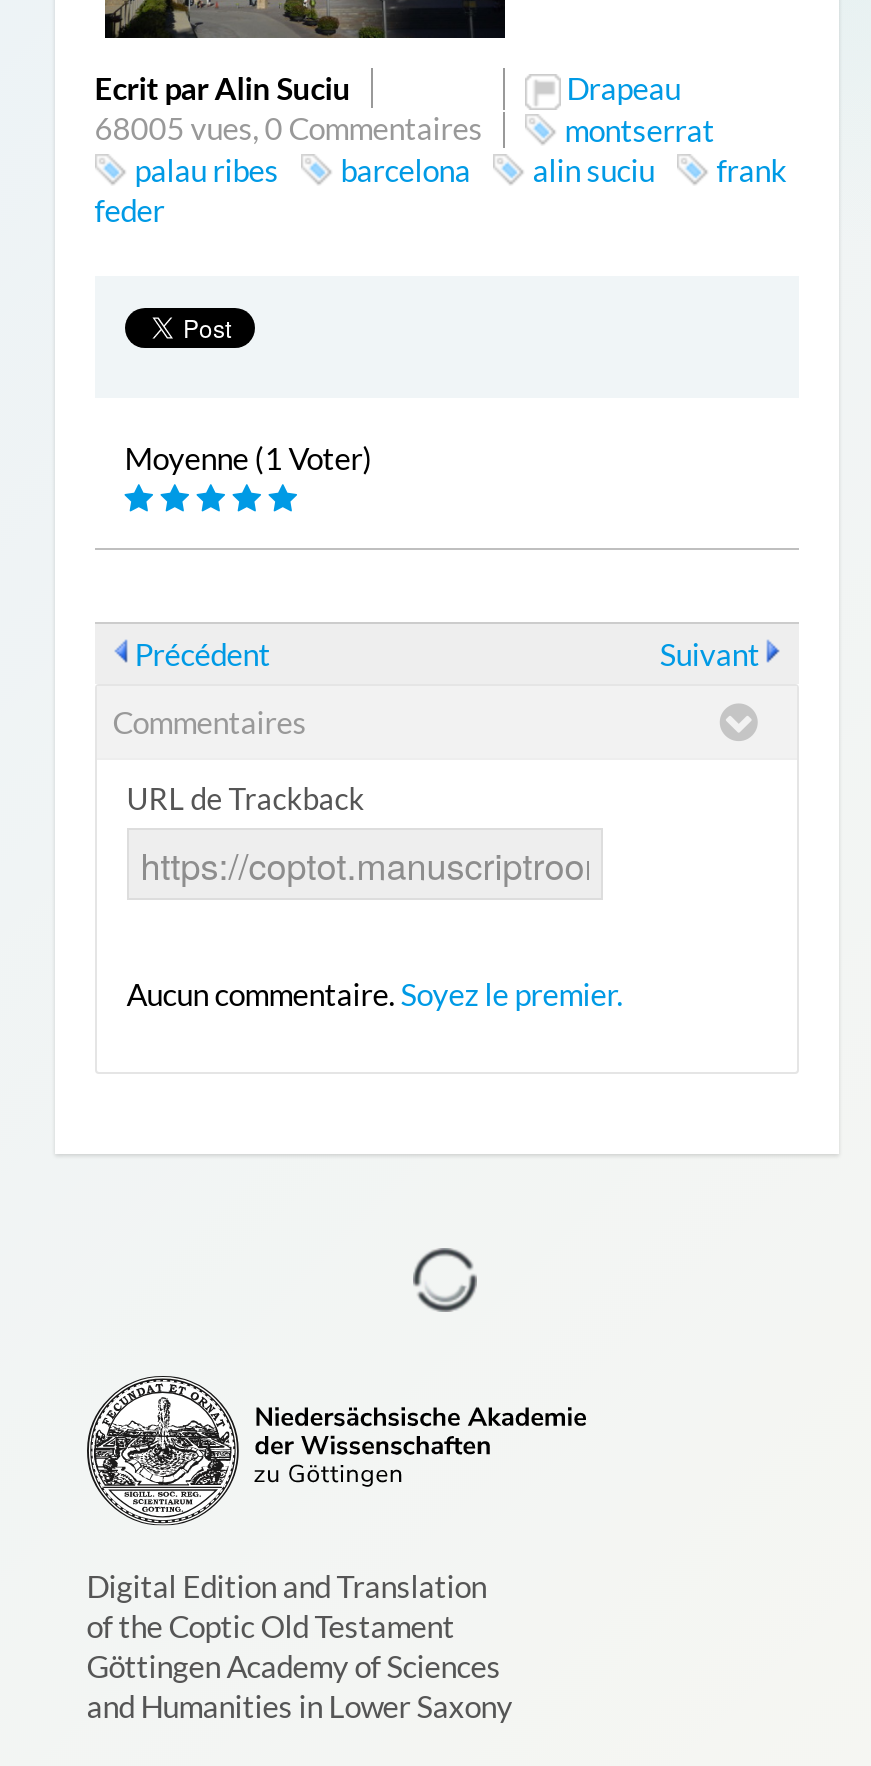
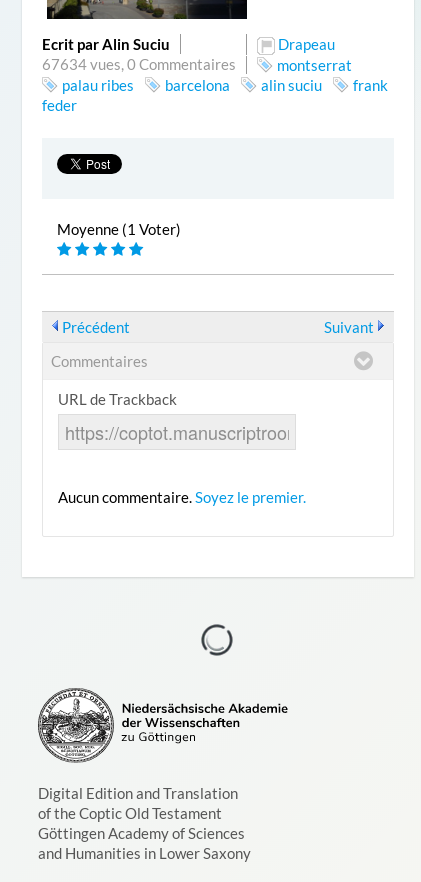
- 68005 vues, 0 Commentaires
+ 67634 vues, 0 Commentaires
